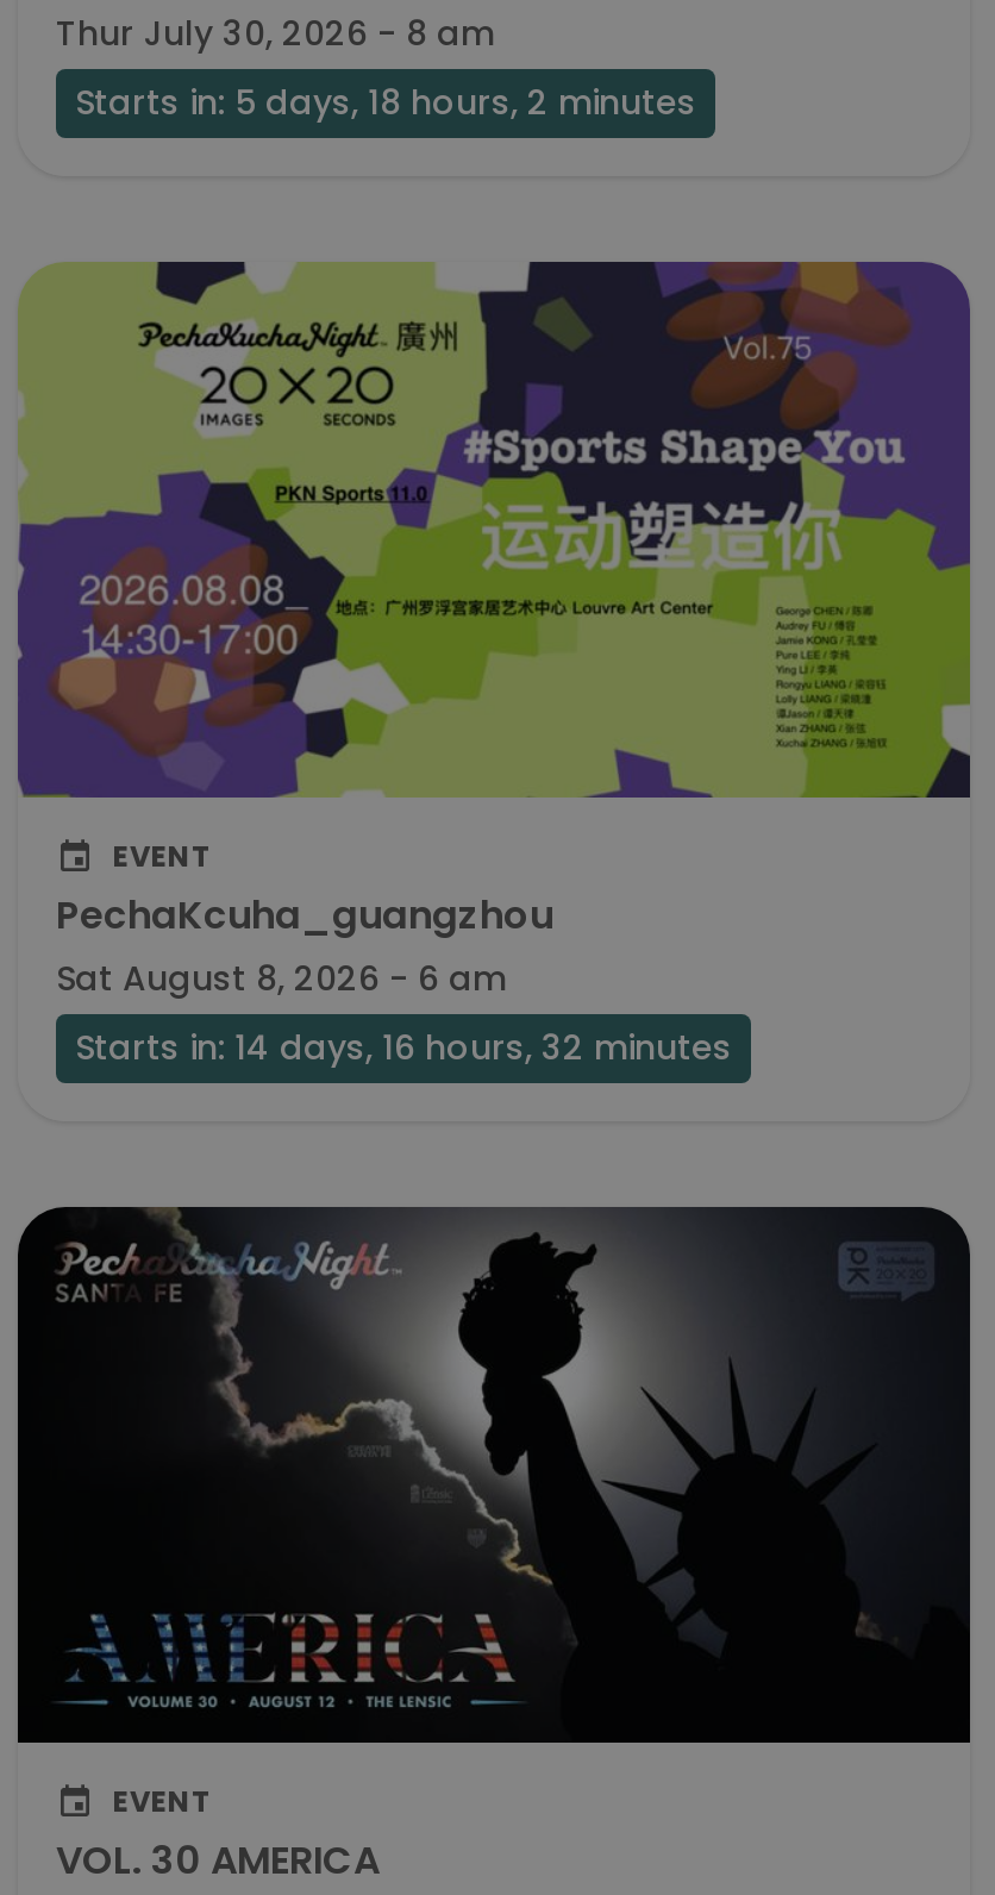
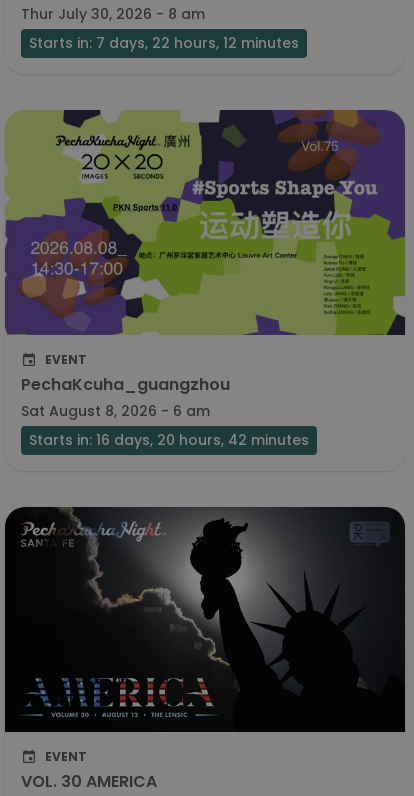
- Starts in: 5 days, 18 hours, 2 minutes
+ Starts in: 7 days, 22 hours, 12 minutes

- Starts in: 14 days, 16 hours, 32 minutes
+ Starts in: 16 days, 20 hours, 42 minutes
